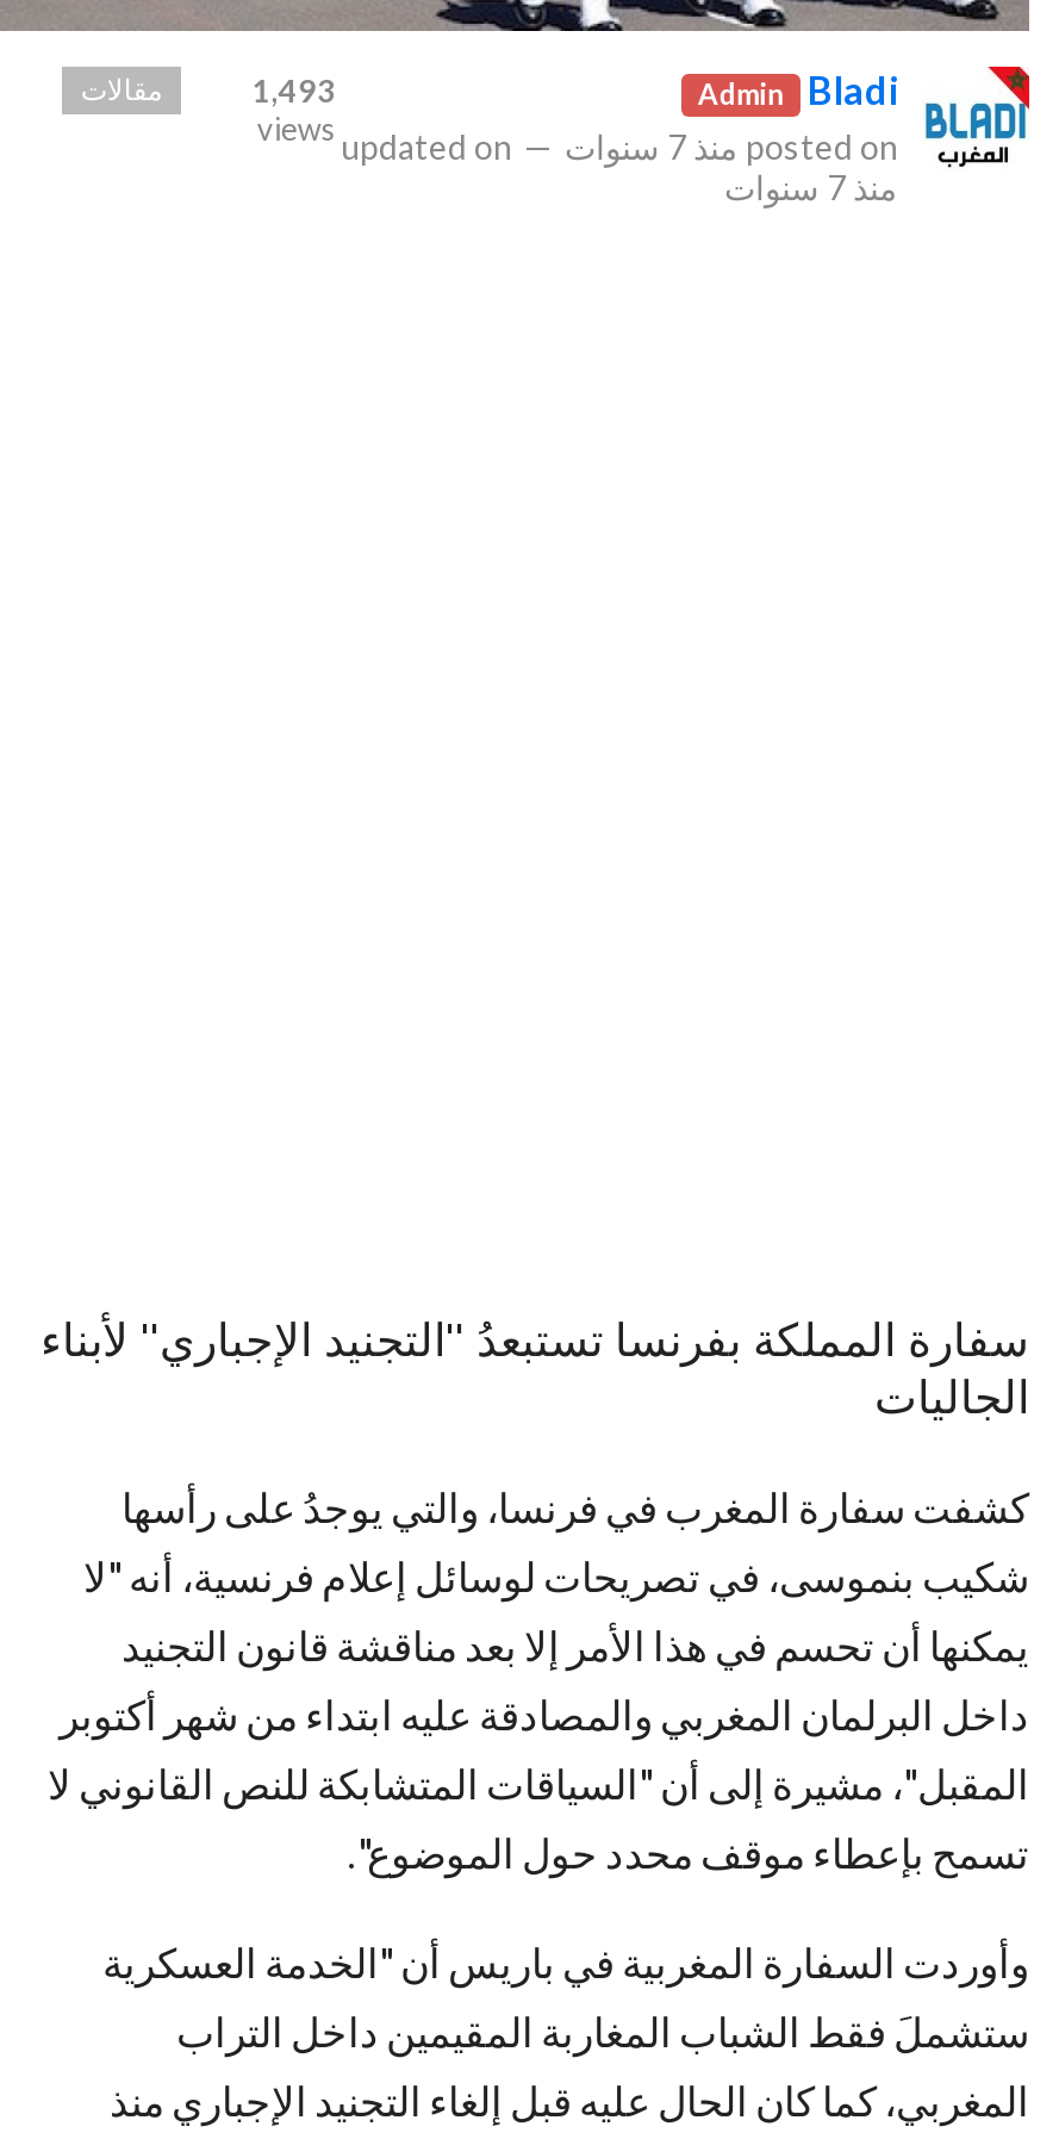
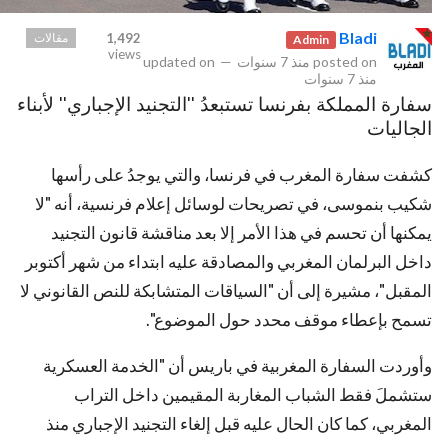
- 1,493
+ 1,492
